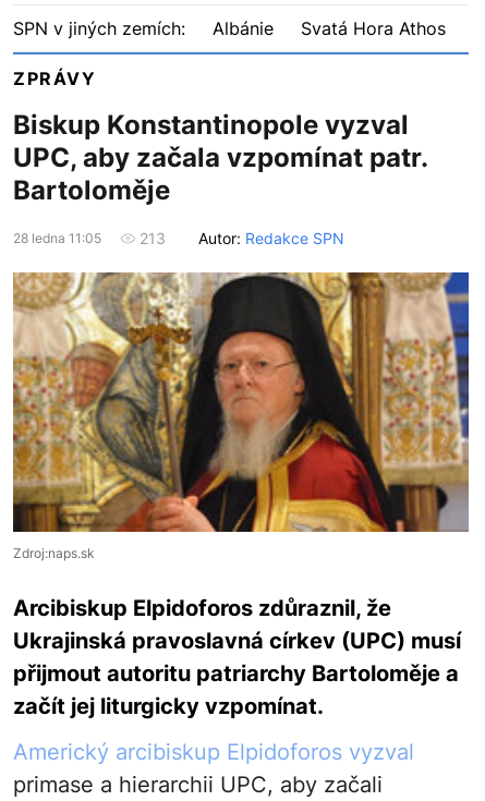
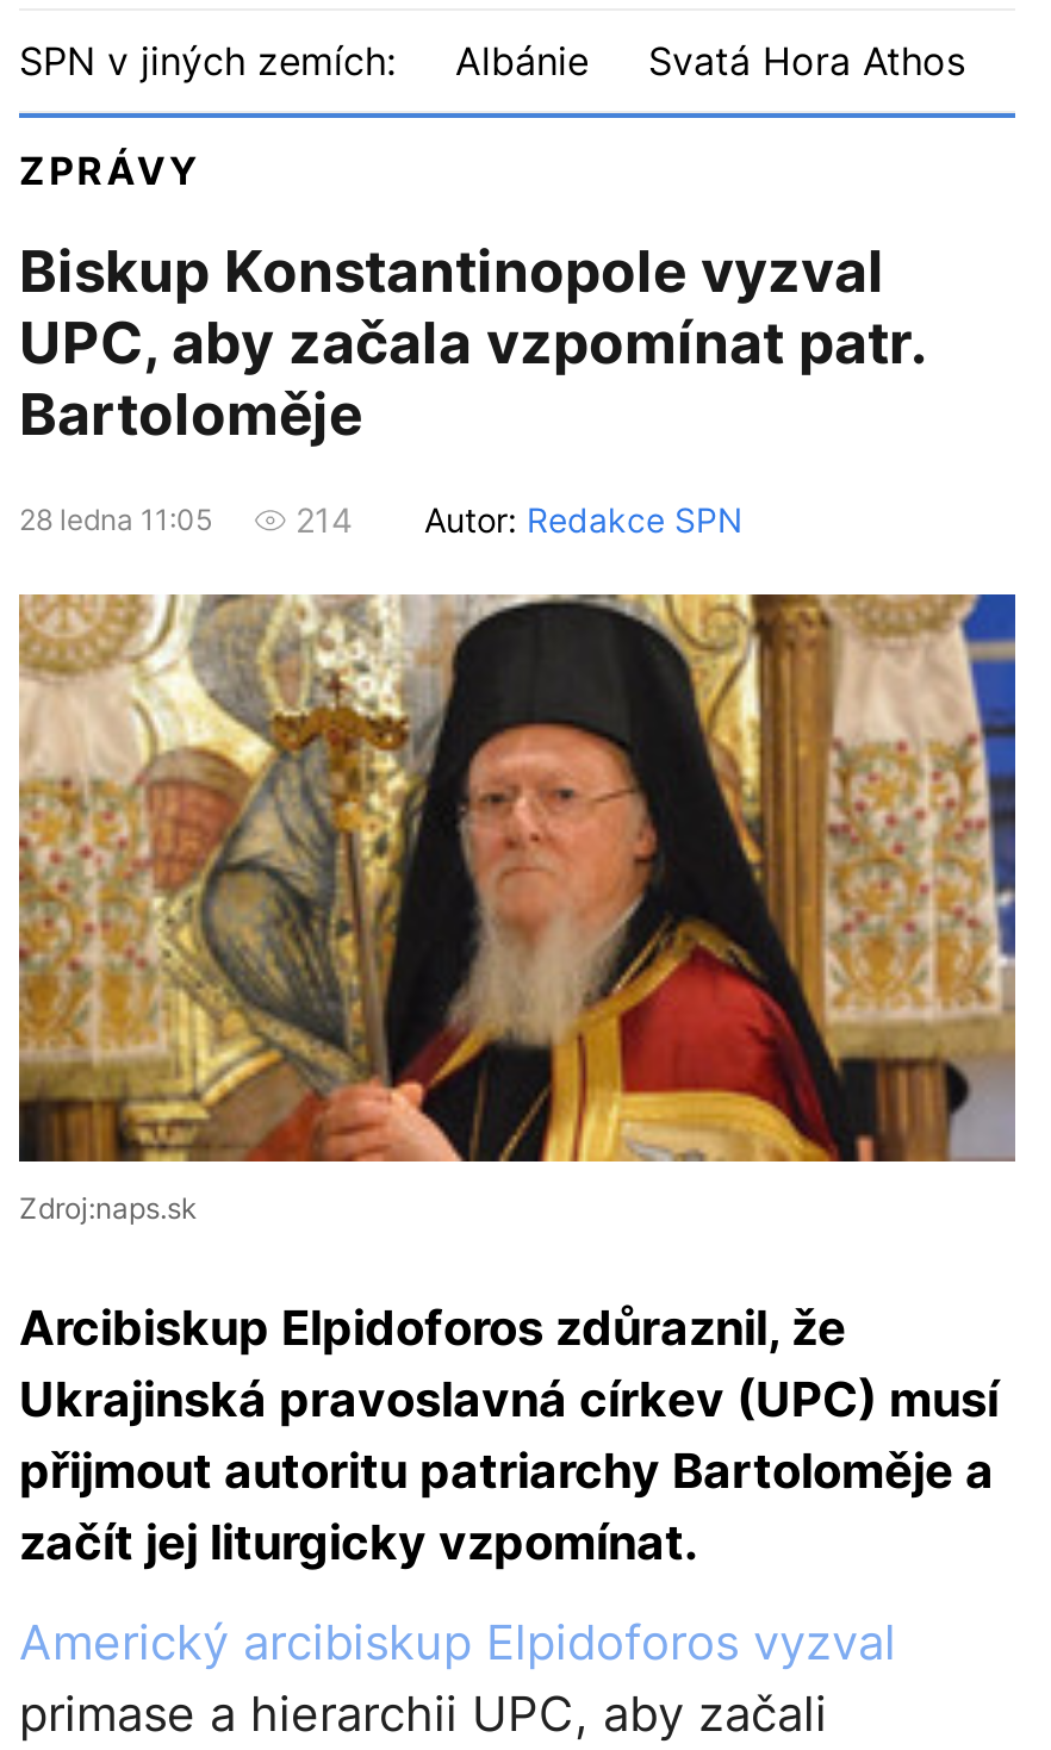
- 213 Autor: Redakce SPN
+ 214 Autor: Redakce SPN
